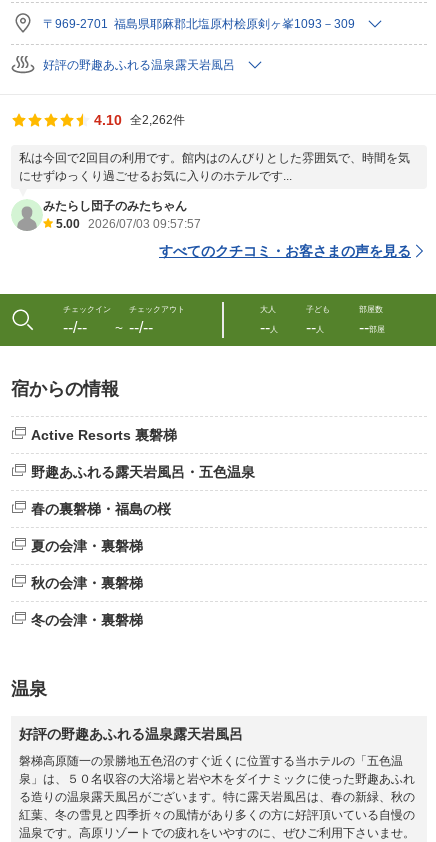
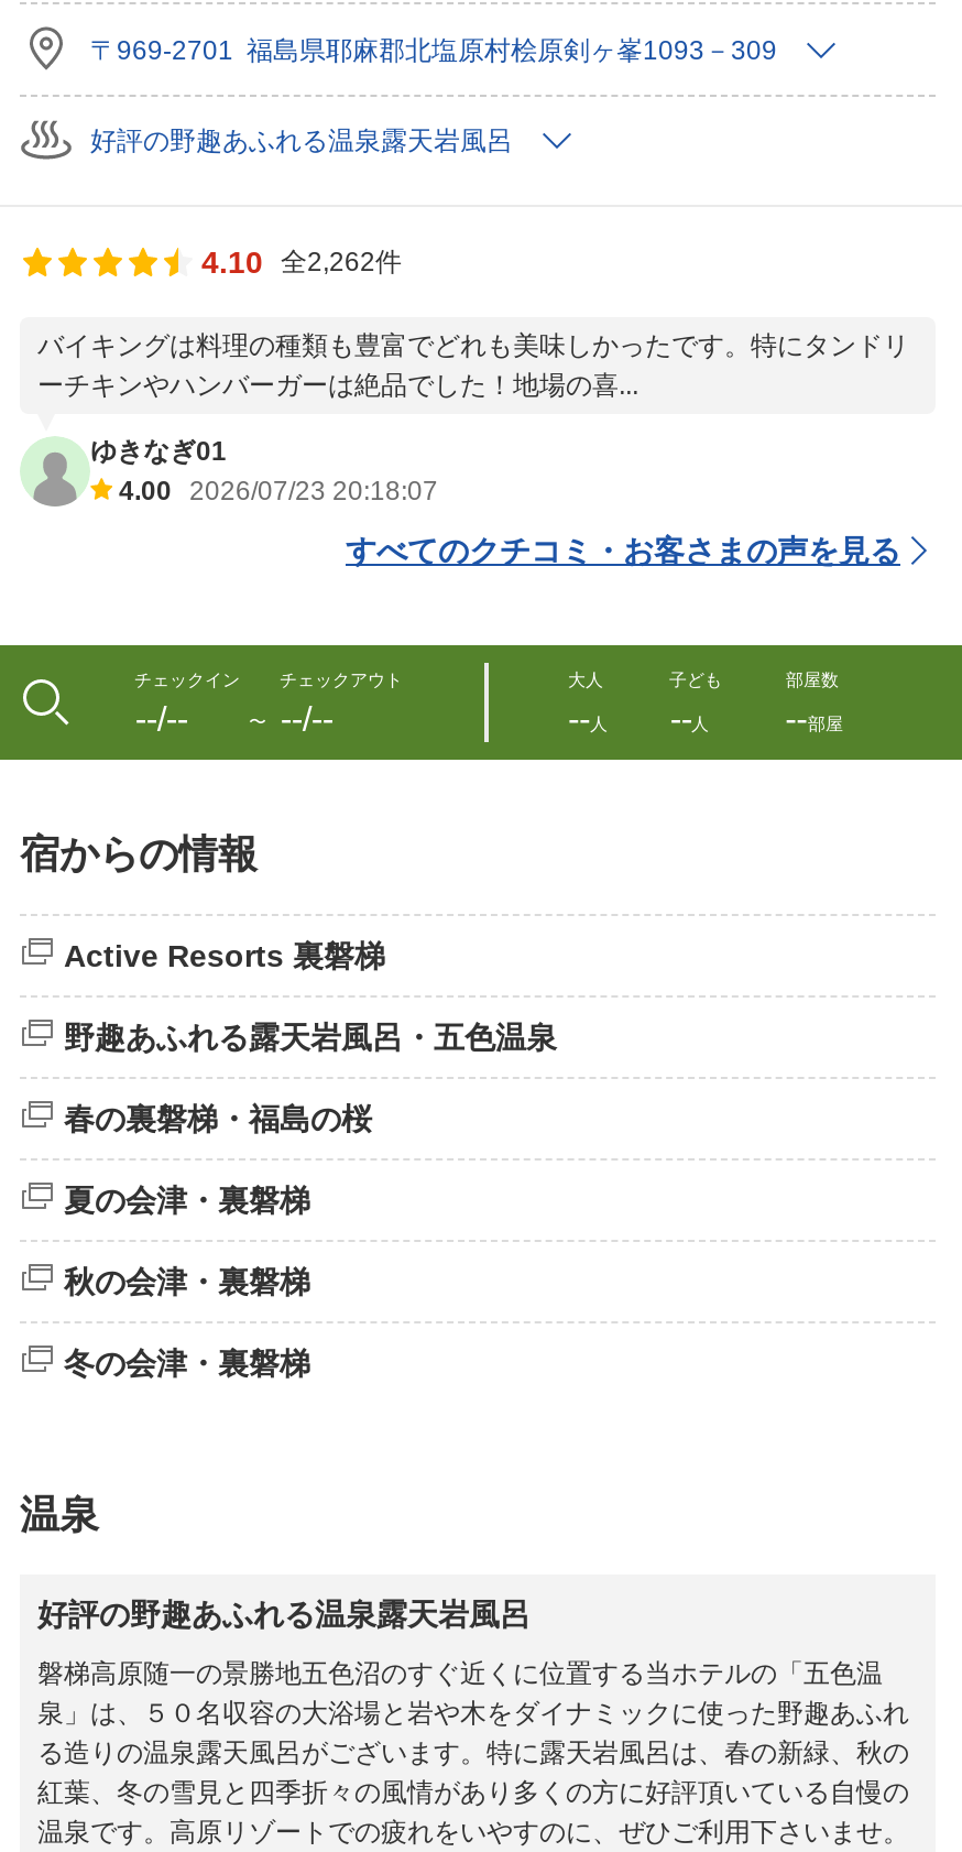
- 私は今回で2回目の利用です。館内はのんびりとした雰囲気で、時間を気
- にせずゆっくり過ごせるお気に入りのホテルです...
+ バイキングは料理の種類も豊富でどれも美味しかったです。特にタンドリ
+ ーチキンやハンバーガーは絶品でした！地場の喜...

- みたらし団子のみたちゃん
- 5.00 2026/07/03 09:57:57
+ ゆきなぎ01
+ 4.00 2026/07/23 20:18:07
